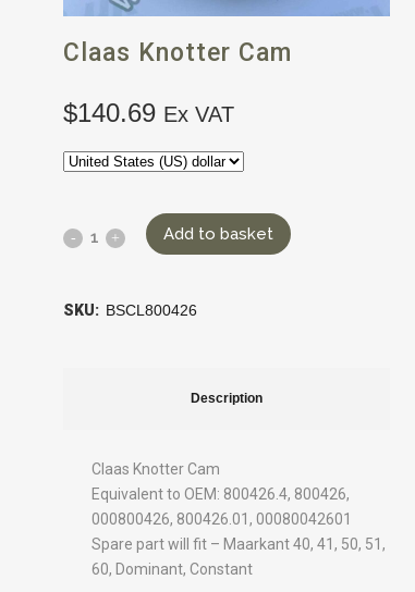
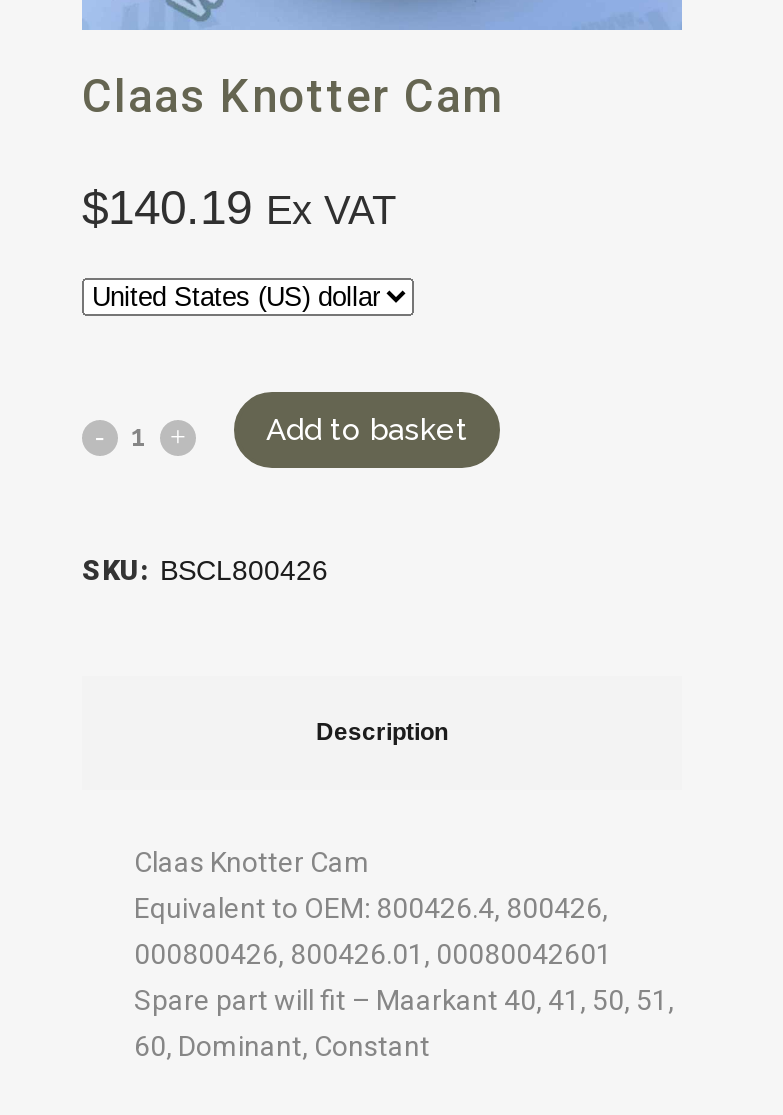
- $140.69 Ex VAT
+ $140.19 Ex VAT
